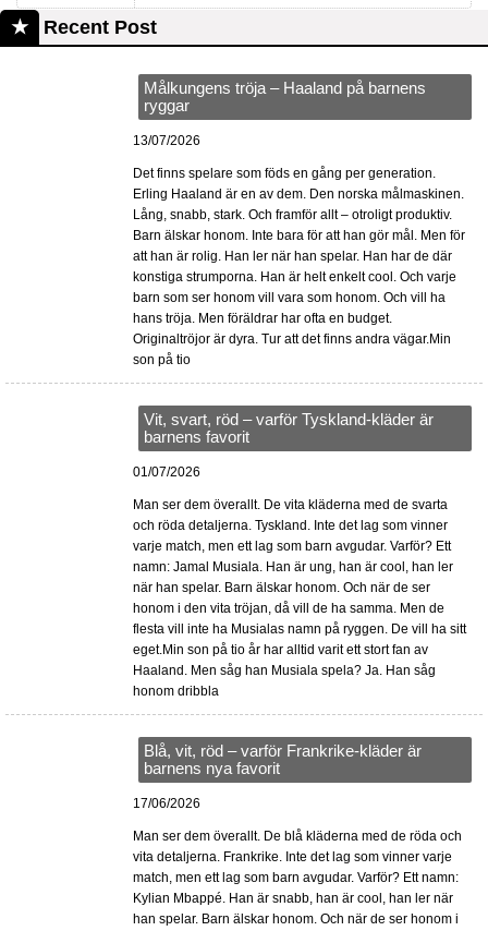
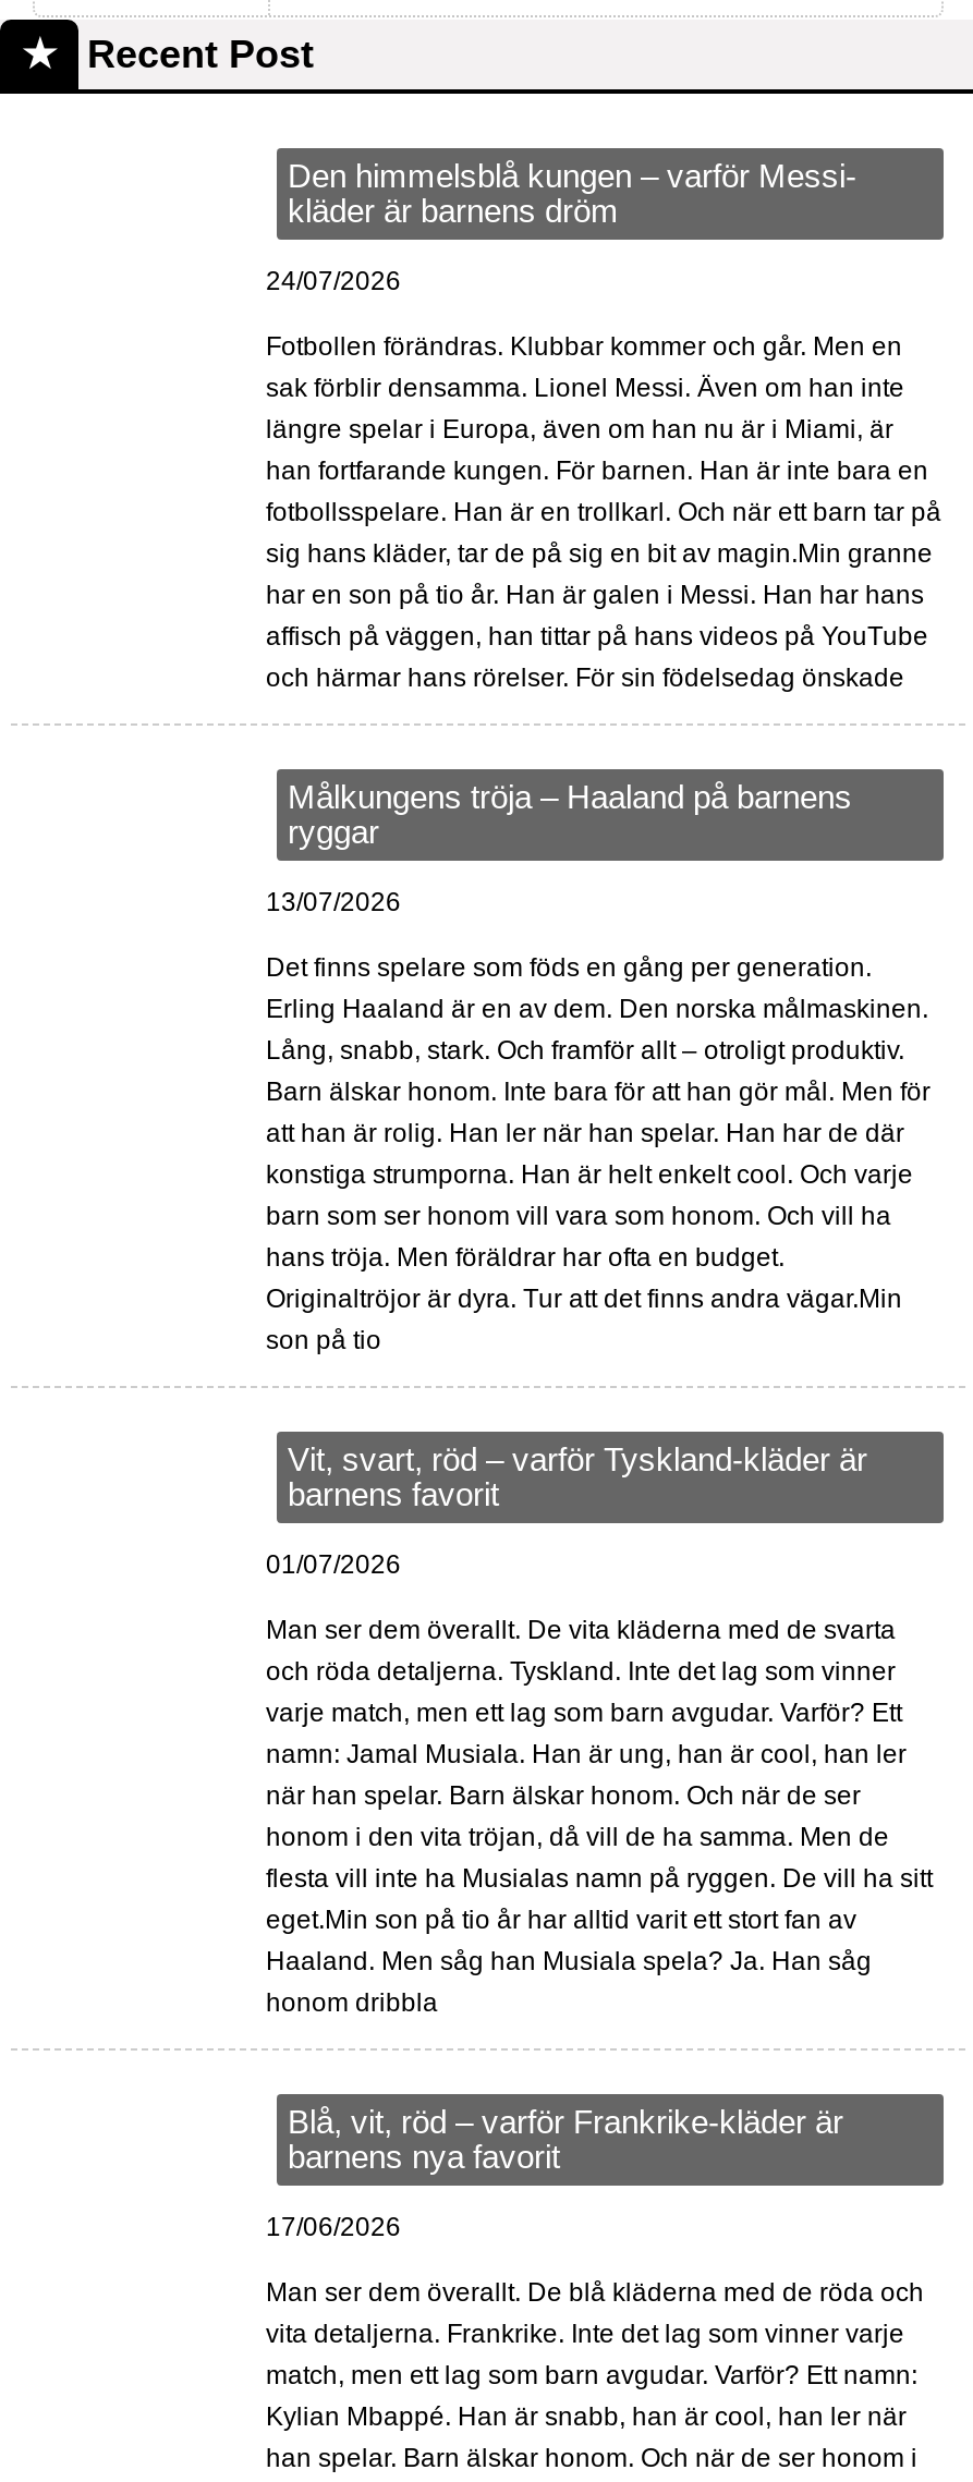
+ Den himmelsblå kungen – varför Messi-
+ kläder är barnens dröm
+ 24/07/2026
+ Fotbollen förändras. Klubbar kommer och går. Men en
+ sak förblir densamma. Lionel Messi. Även om han inte
+ längre spelar i Europa, även om han nu är i Miami, är
+ han fortfarande kungen. För barnen. Han är inte bara en
+ fotbollsspelare. Han är en trollkarl. Och när ett barn tar på
+ sig hans kläder, tar de på sig en bit av magin.Min granne
+ har en son på tio år. Han är galen i Messi. Han har hans
+ affisch på väggen, han tittar på hans videos på YouTube
+ och härmar hans rörelser. För sin födelsedag önskade
